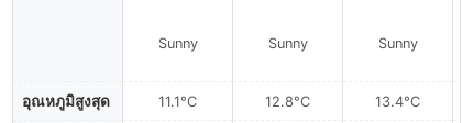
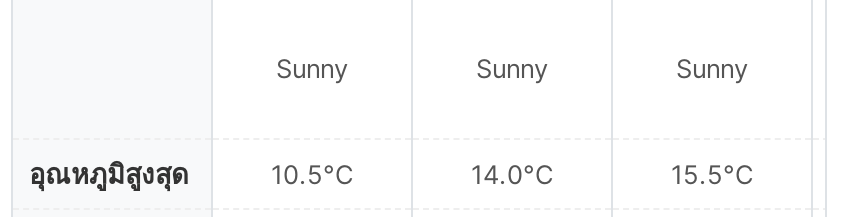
- 11.1°C
+ 10.5°C

- 12.8°C
+ 14.0°C

- 13.4°C
+ 15.5°C
